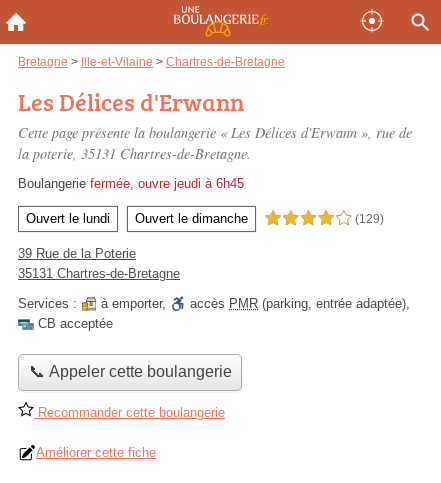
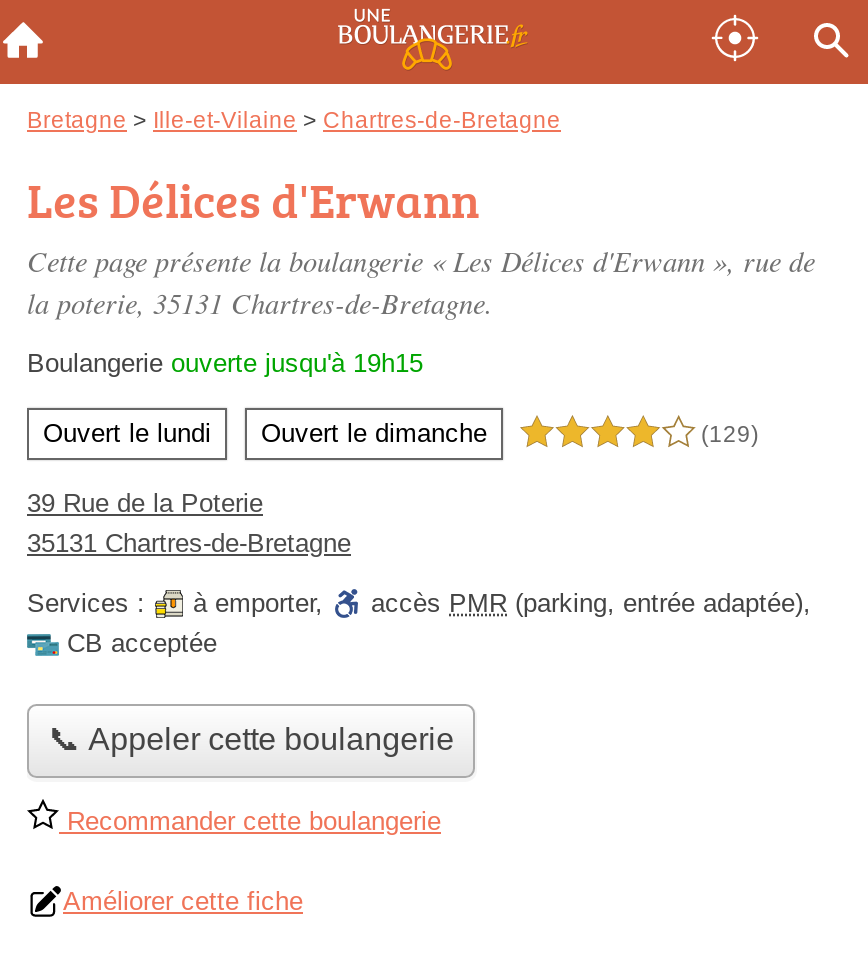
- Boulangerie fermée, ouvre jeudi à 6h45
+ Boulangerie ouverte jusqu'à 19h15
